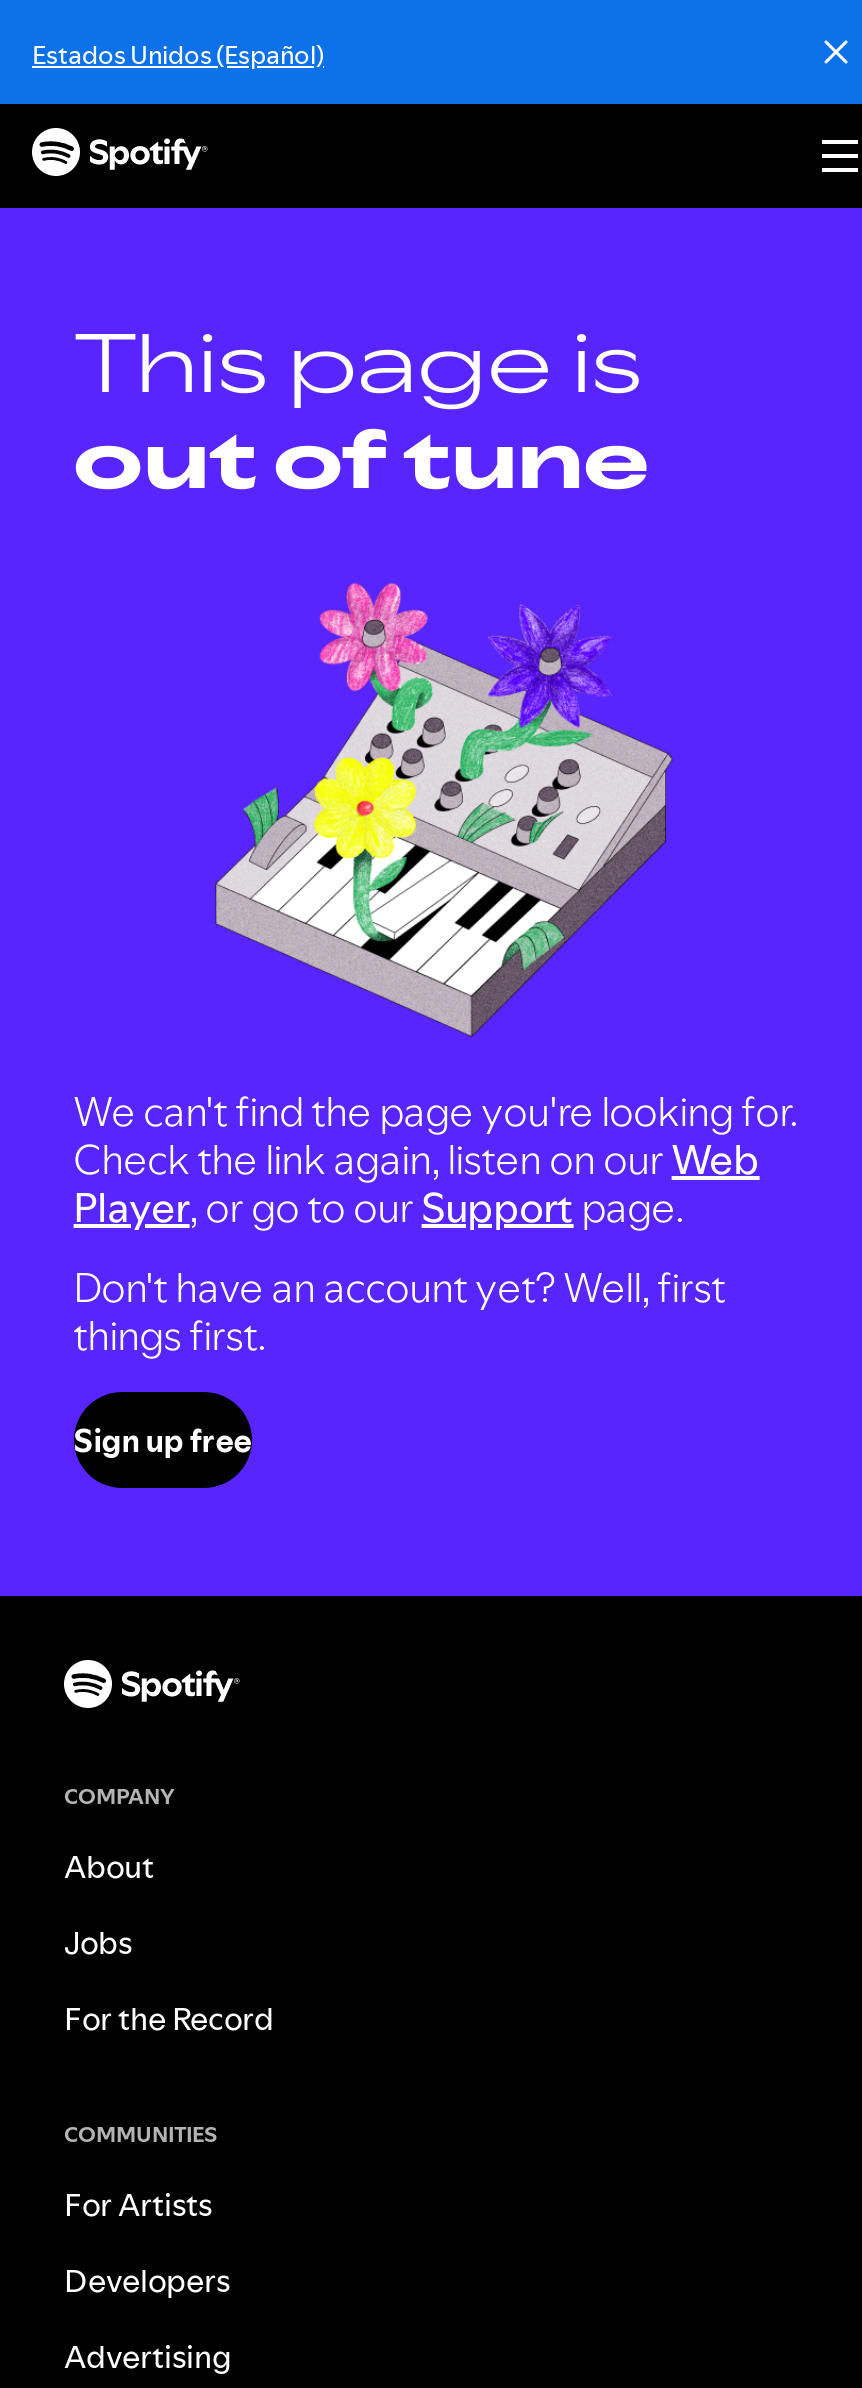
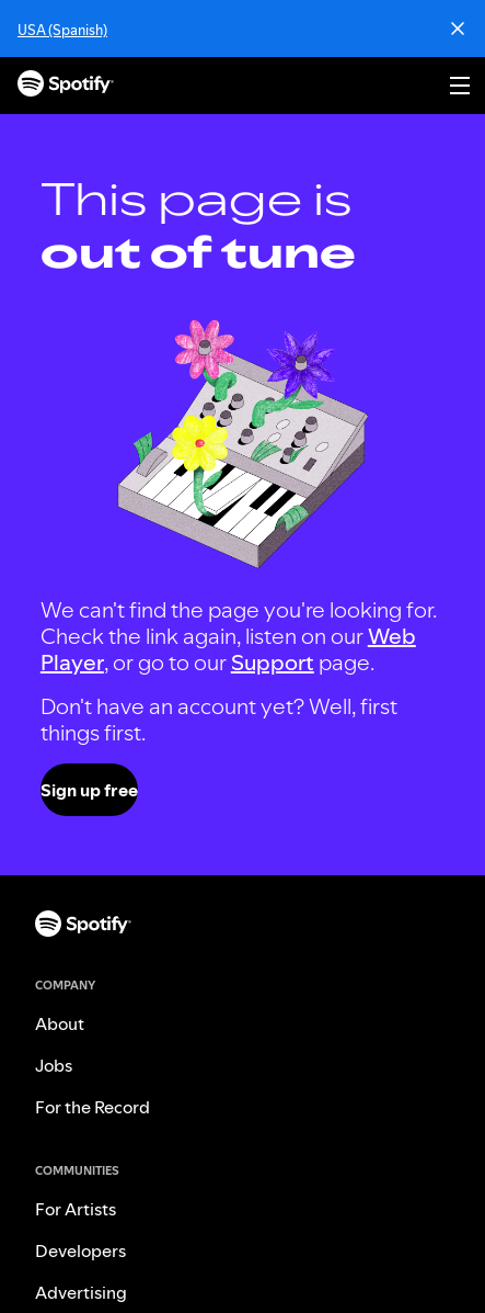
- Estados Unidos (Español)
+ USA (Spanish)
